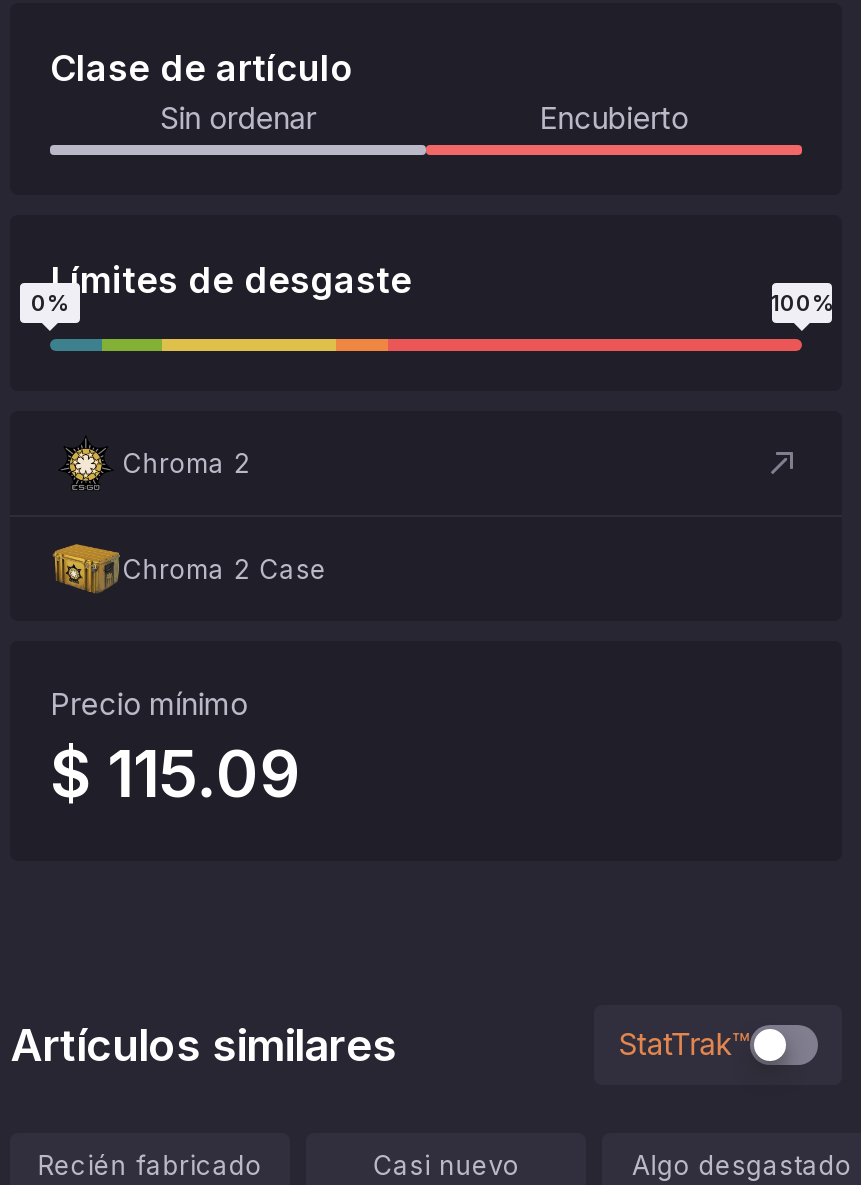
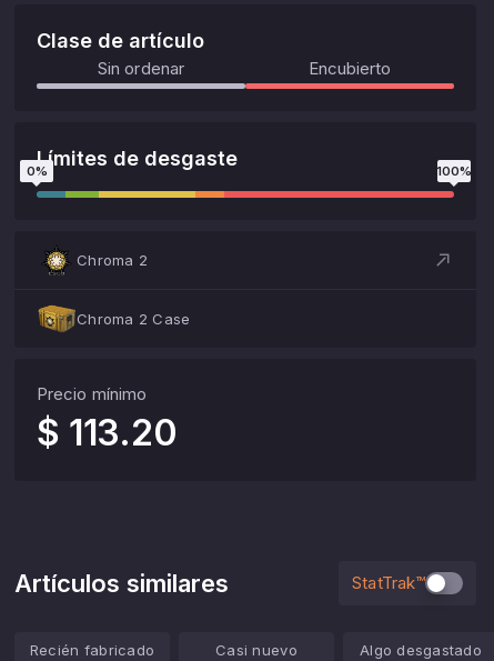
- $ 115.09
+ $ 113.20
